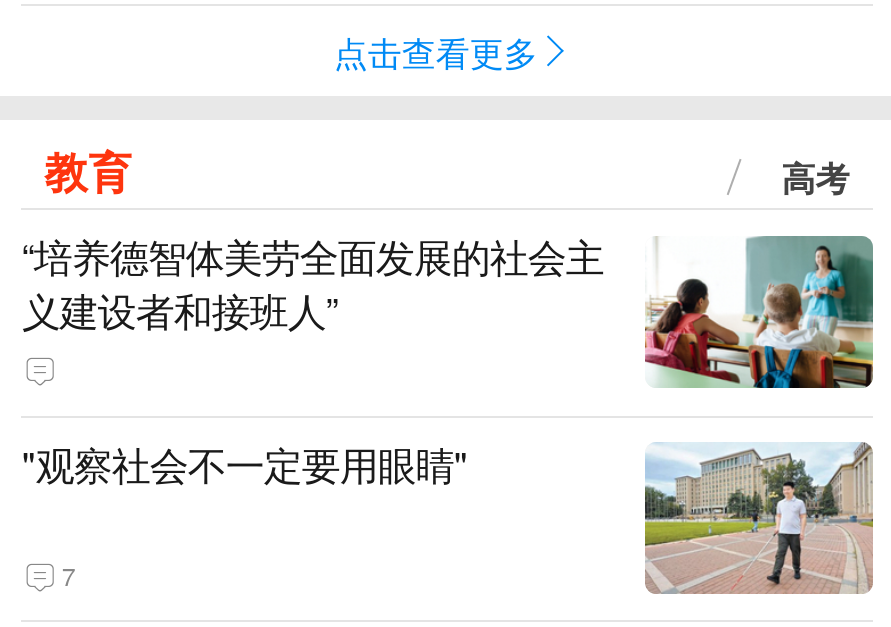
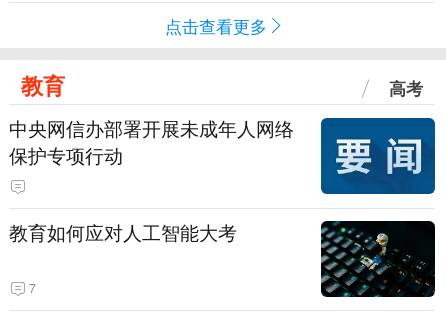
- [image]
- “培养德智体美劳全面发展的社会主
- 义建设者和接班人”
+ [image]
+ 中央网信办部署开展未成年人网络
+ 保护专项行动

- "观察社会不一定要用眼睛"
+ 教育如何应对人工智能大考

- [image]
+ [image]
